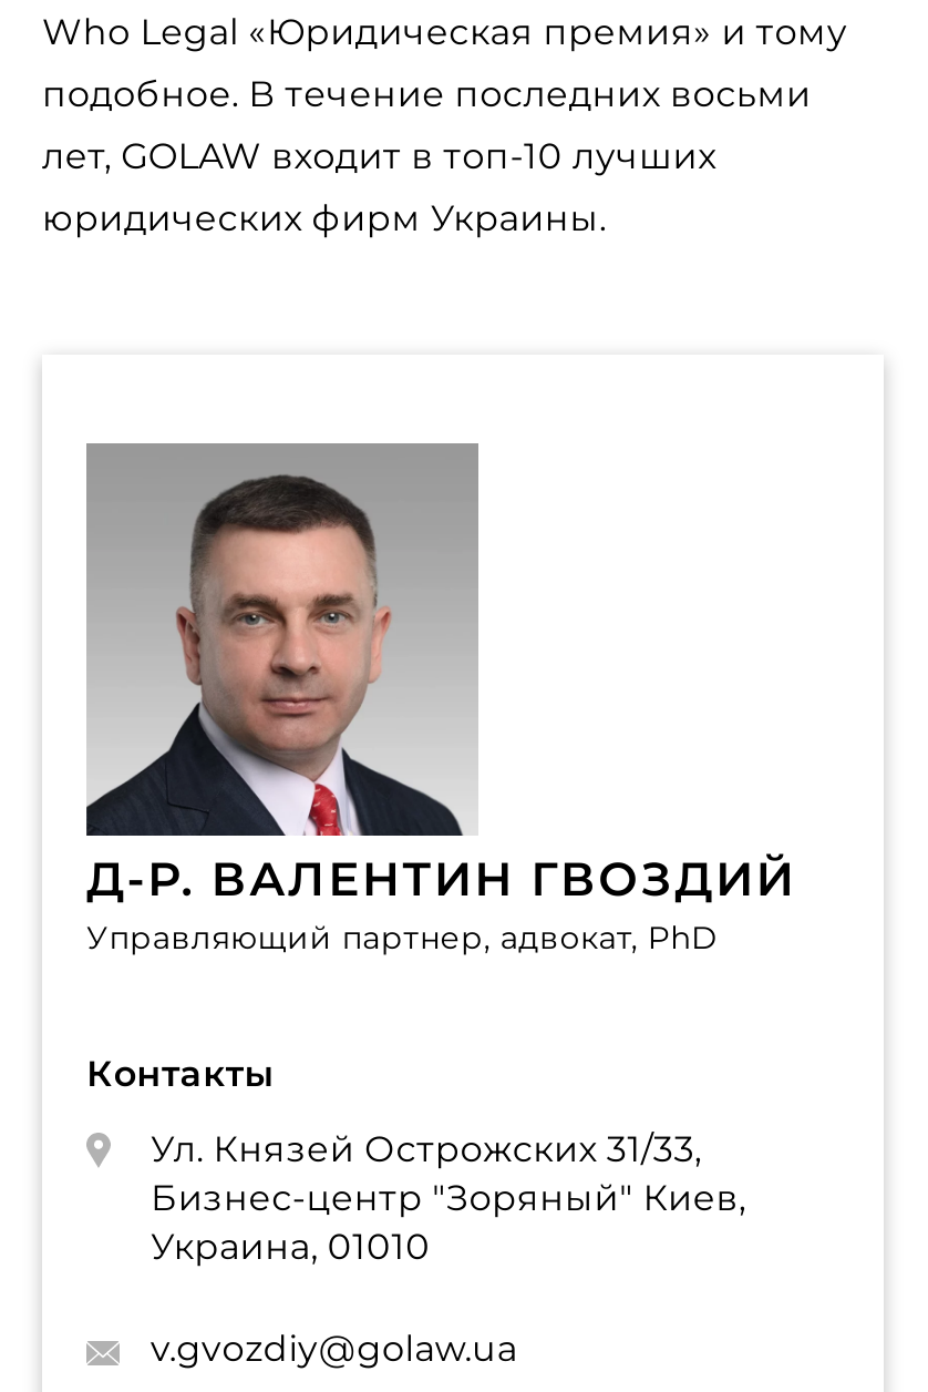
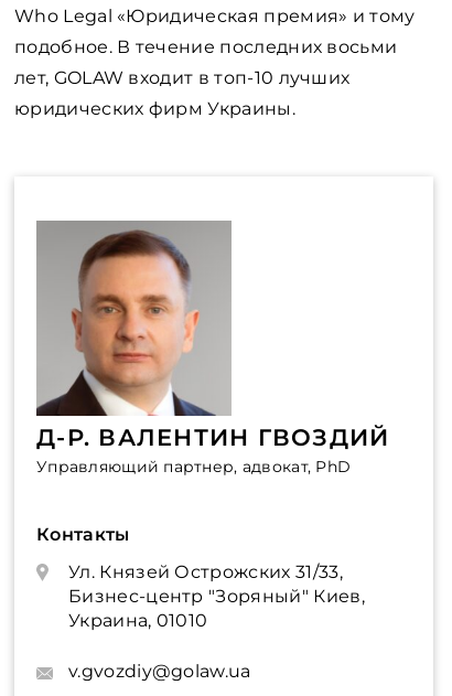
- [image]
+ [image]
